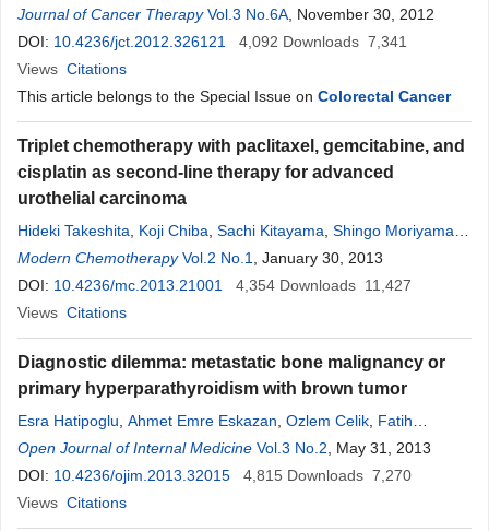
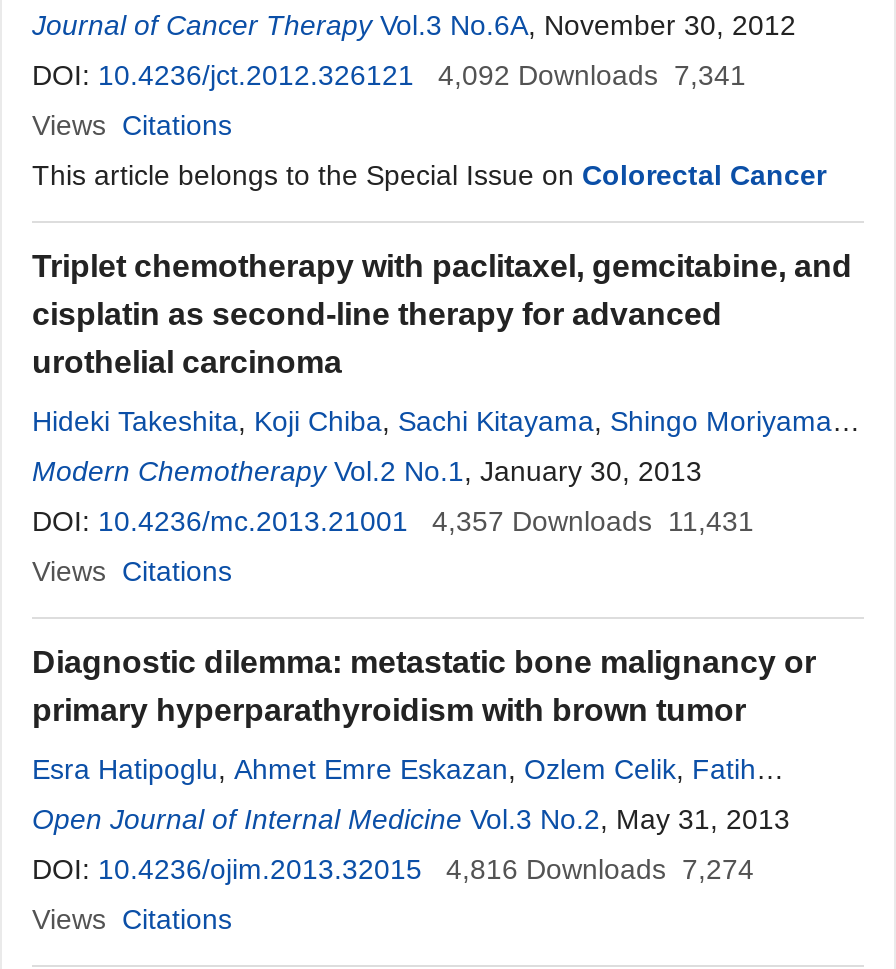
- DOI: 10.4236/mc.2013.21001 4,354 Downloads 11,427
+ DOI: 10.4236/mc.2013.21001 4,357 Downloads 11,431

- DOI: 10.4236/ojim.2013.32015 4,815 Downloads 7,270
+ DOI: 10.4236/ojim.2013.32015 4,816 Downloads 7,274
